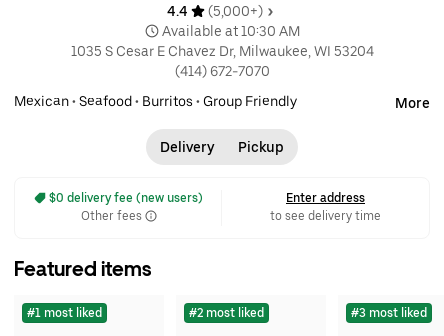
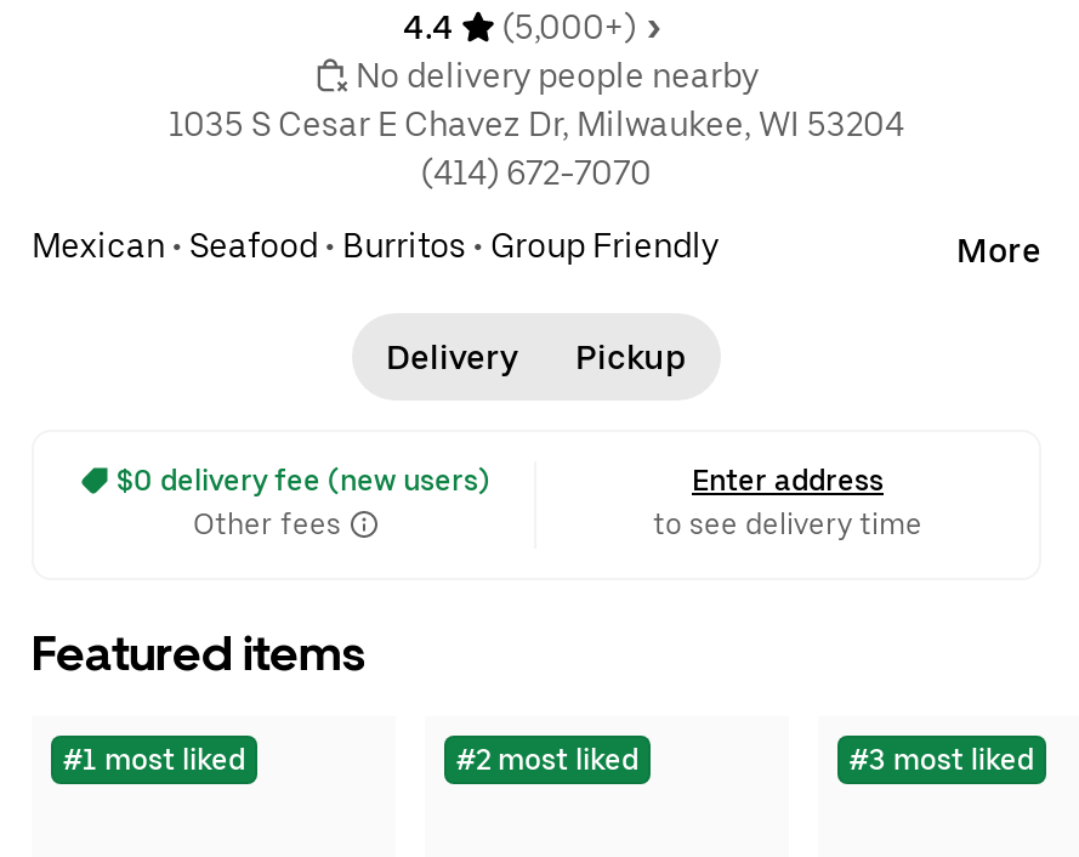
- Available at 10:30 AM
+ No delivery people nearby
